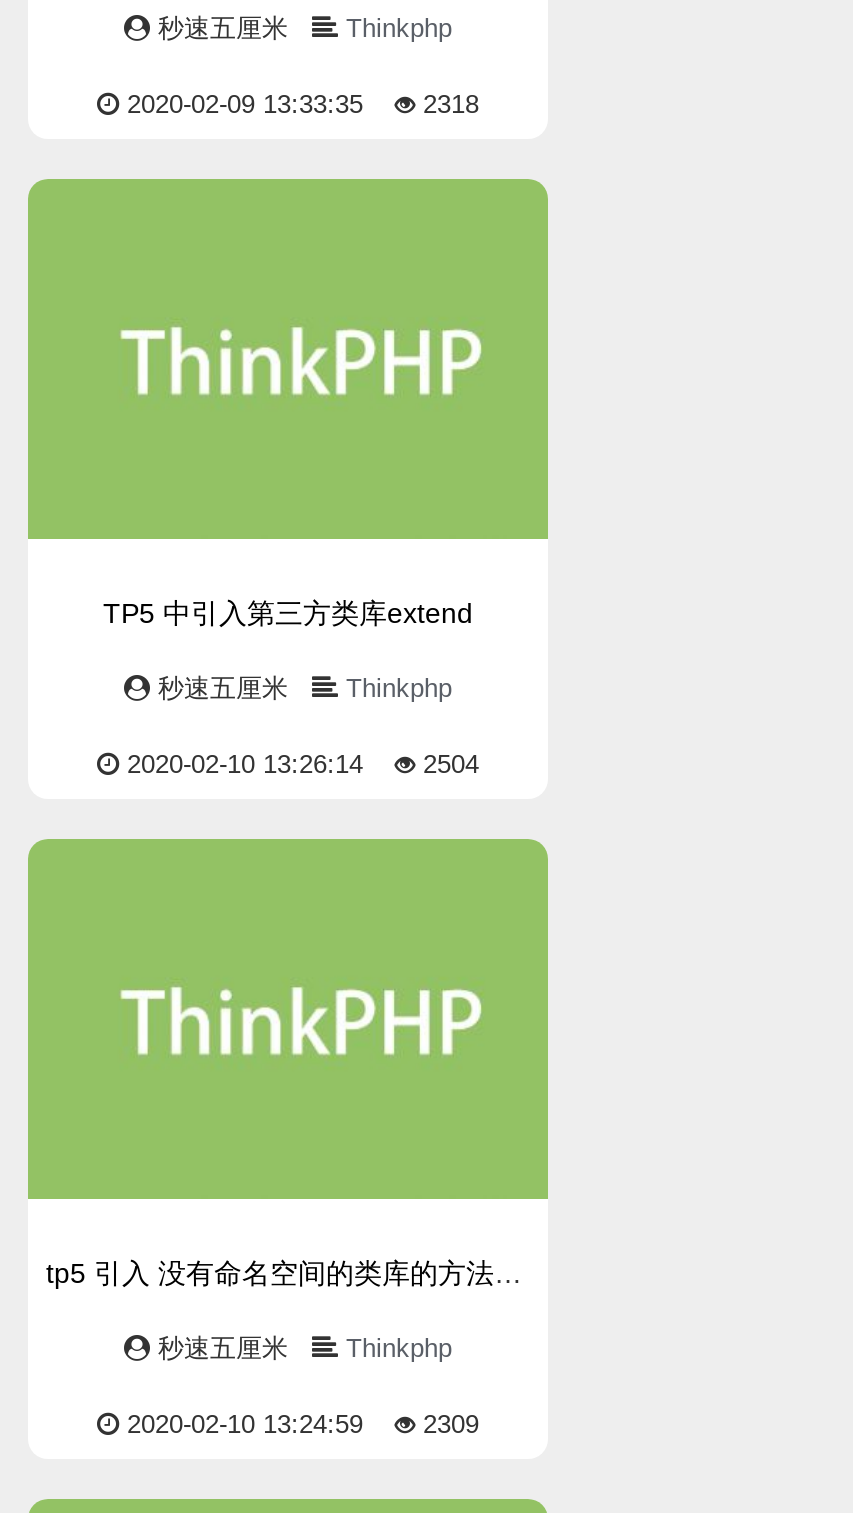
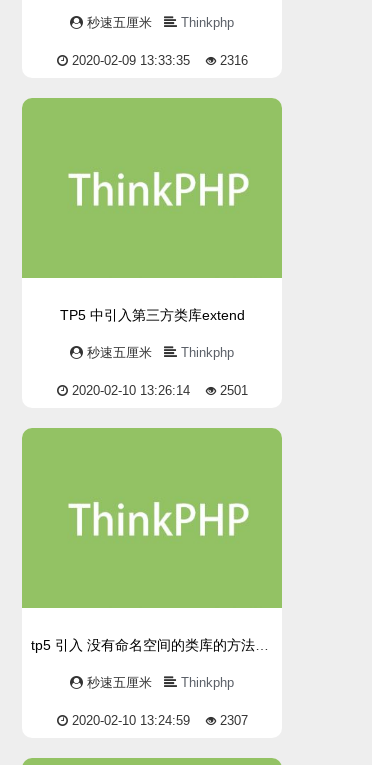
- 2020-02-09 13:33:35 2318
+ 2020-02-09 13:33:35 2316

- 2020-02-10 13:26:14 2504
+ 2020-02-10 13:26:14 2501

- 2020-02-10 13:24:59 2309
+ 2020-02-10 13:24:59 2307
